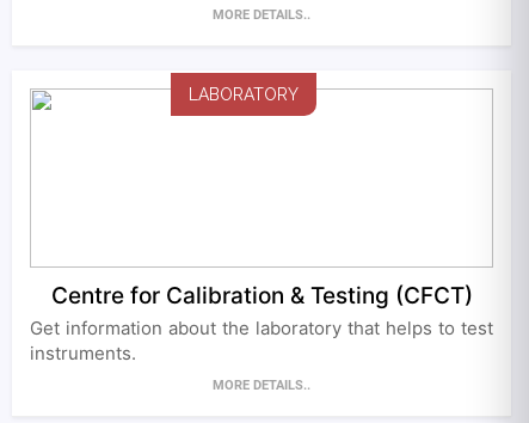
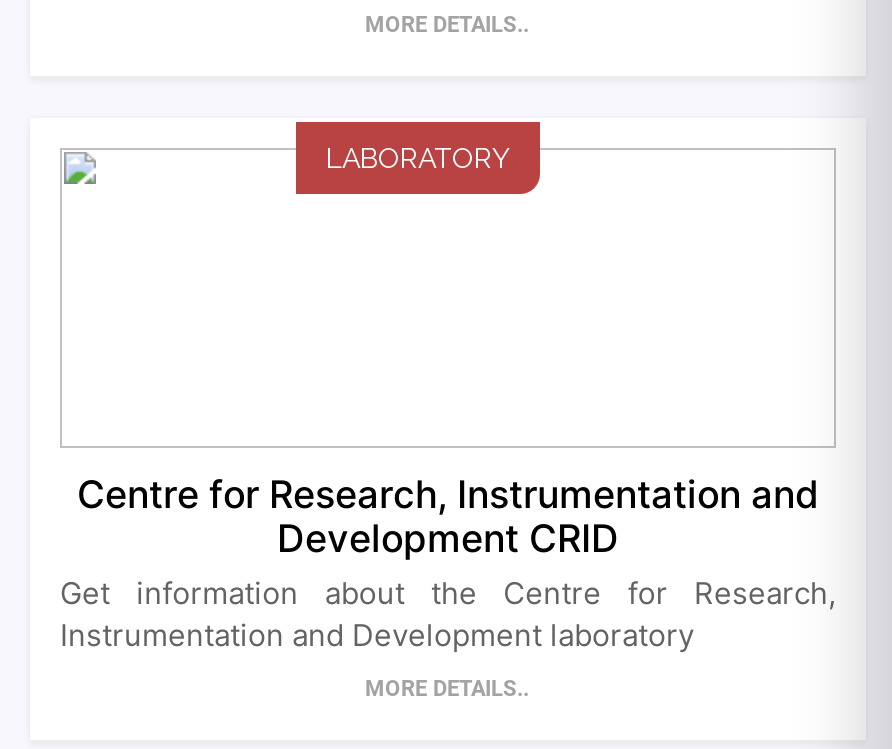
- Centre for Calibration & Testing (CFCT)
- Get information about the laboratory that helps to test
- instruments.
+ Centre for Research, Instrumentation and
+ Development CRID
+ Get information about the Centre for Research,
+ Instrumentation and Development laboratory
